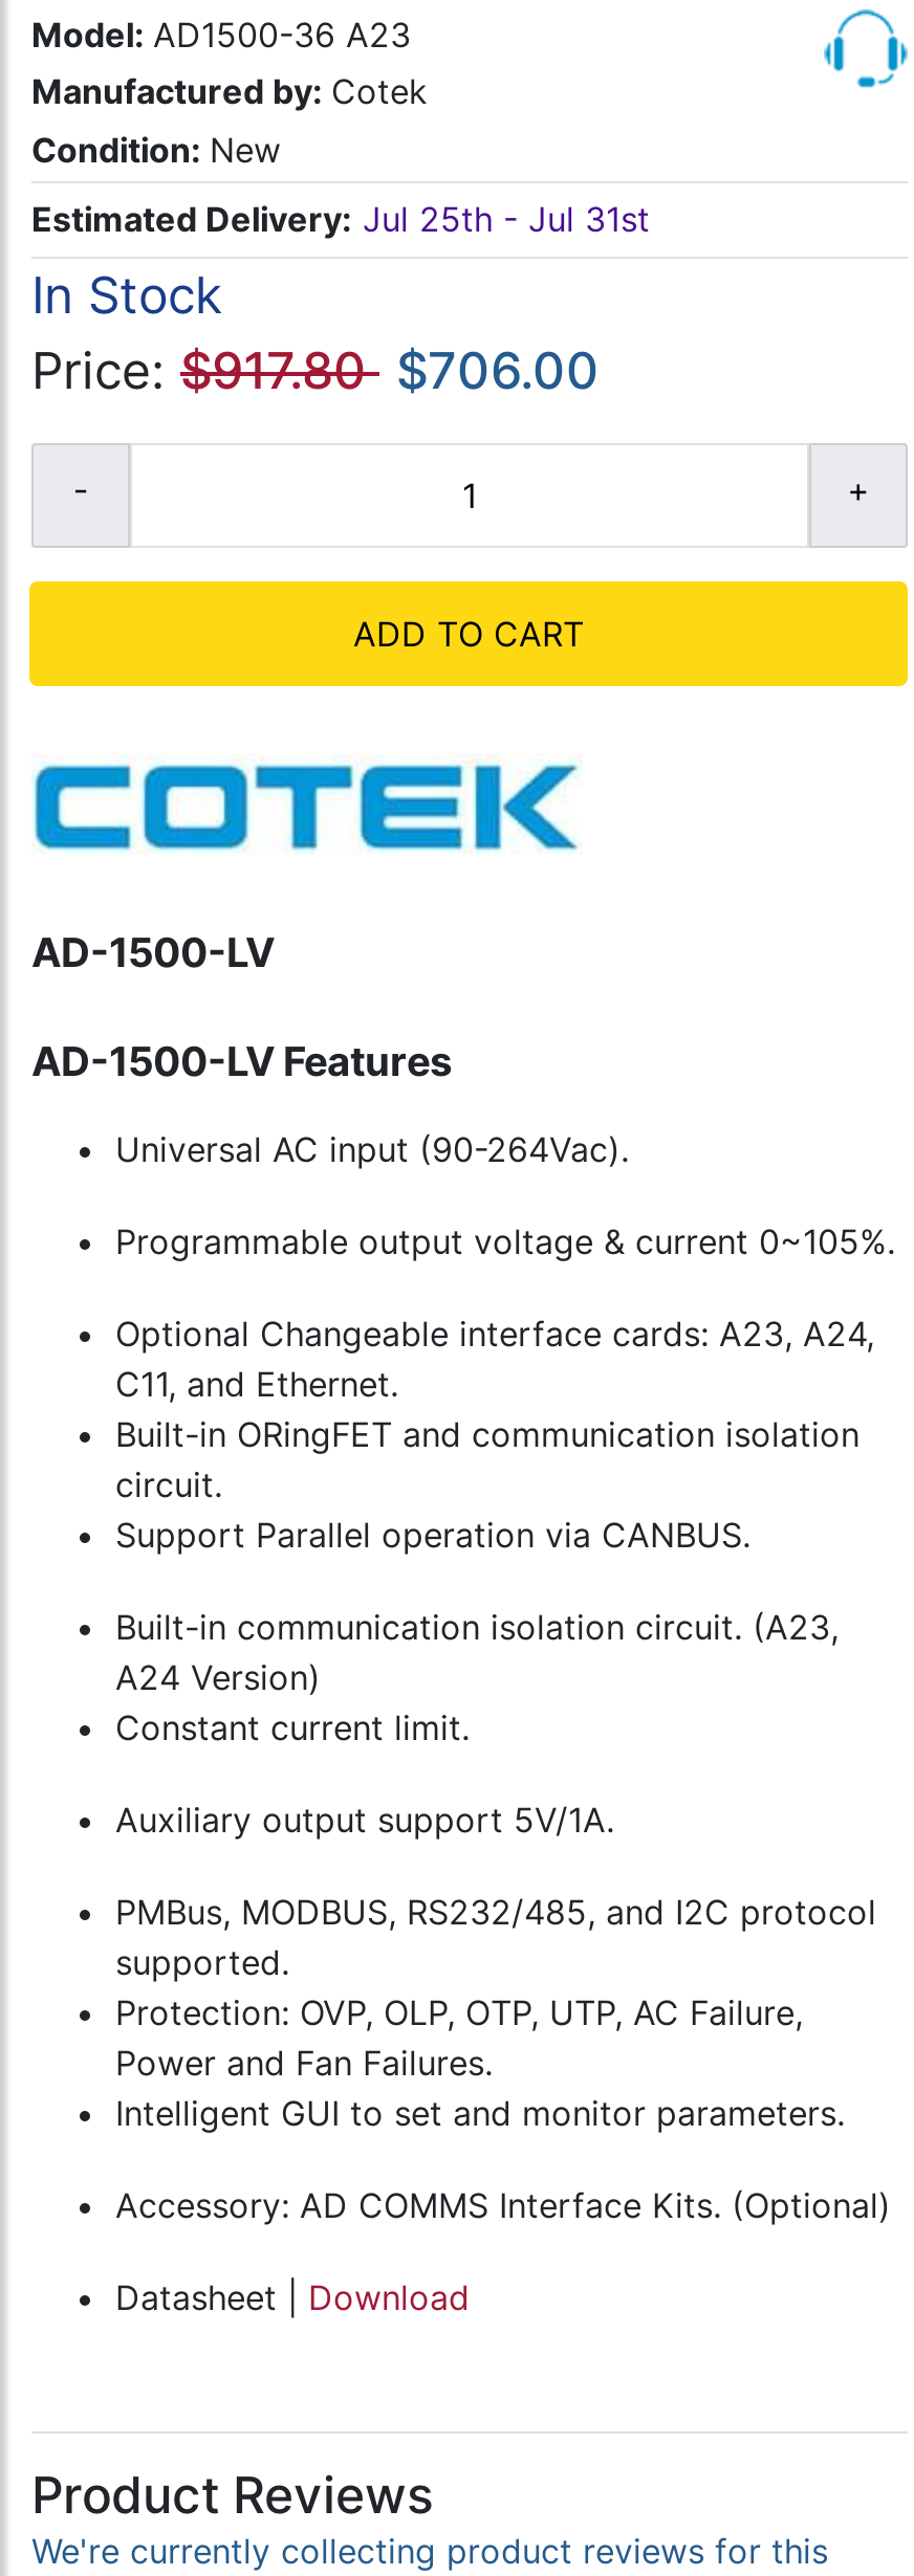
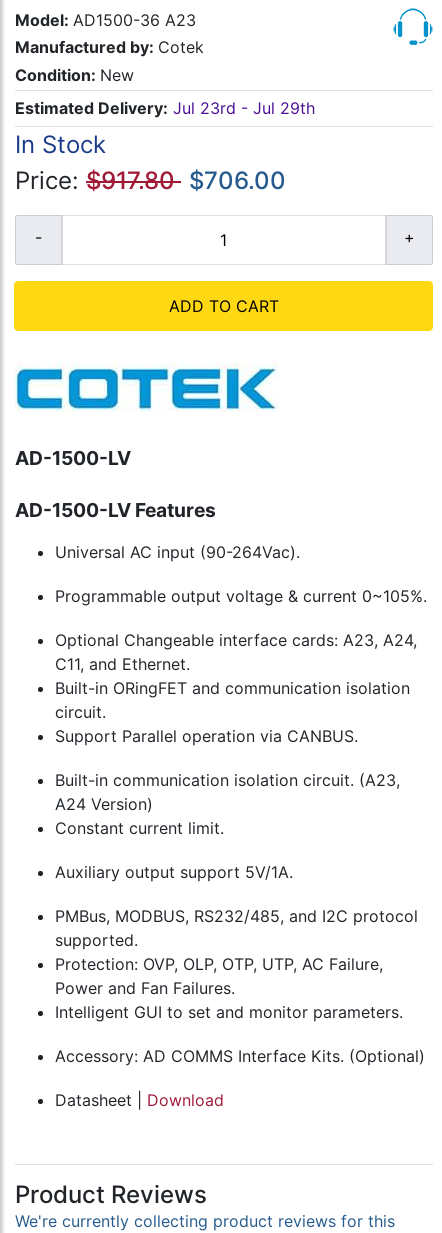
- Estimated Delivery: Jul 25th - Jul 31st
+ Estimated Delivery: Jul 23rd - Jul 29th
